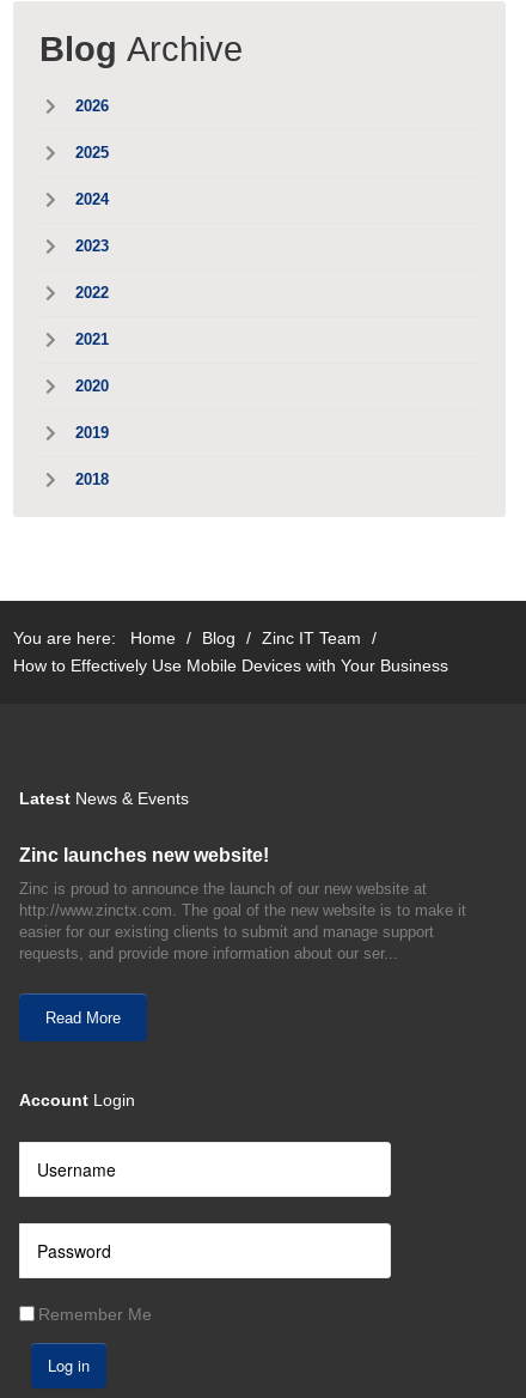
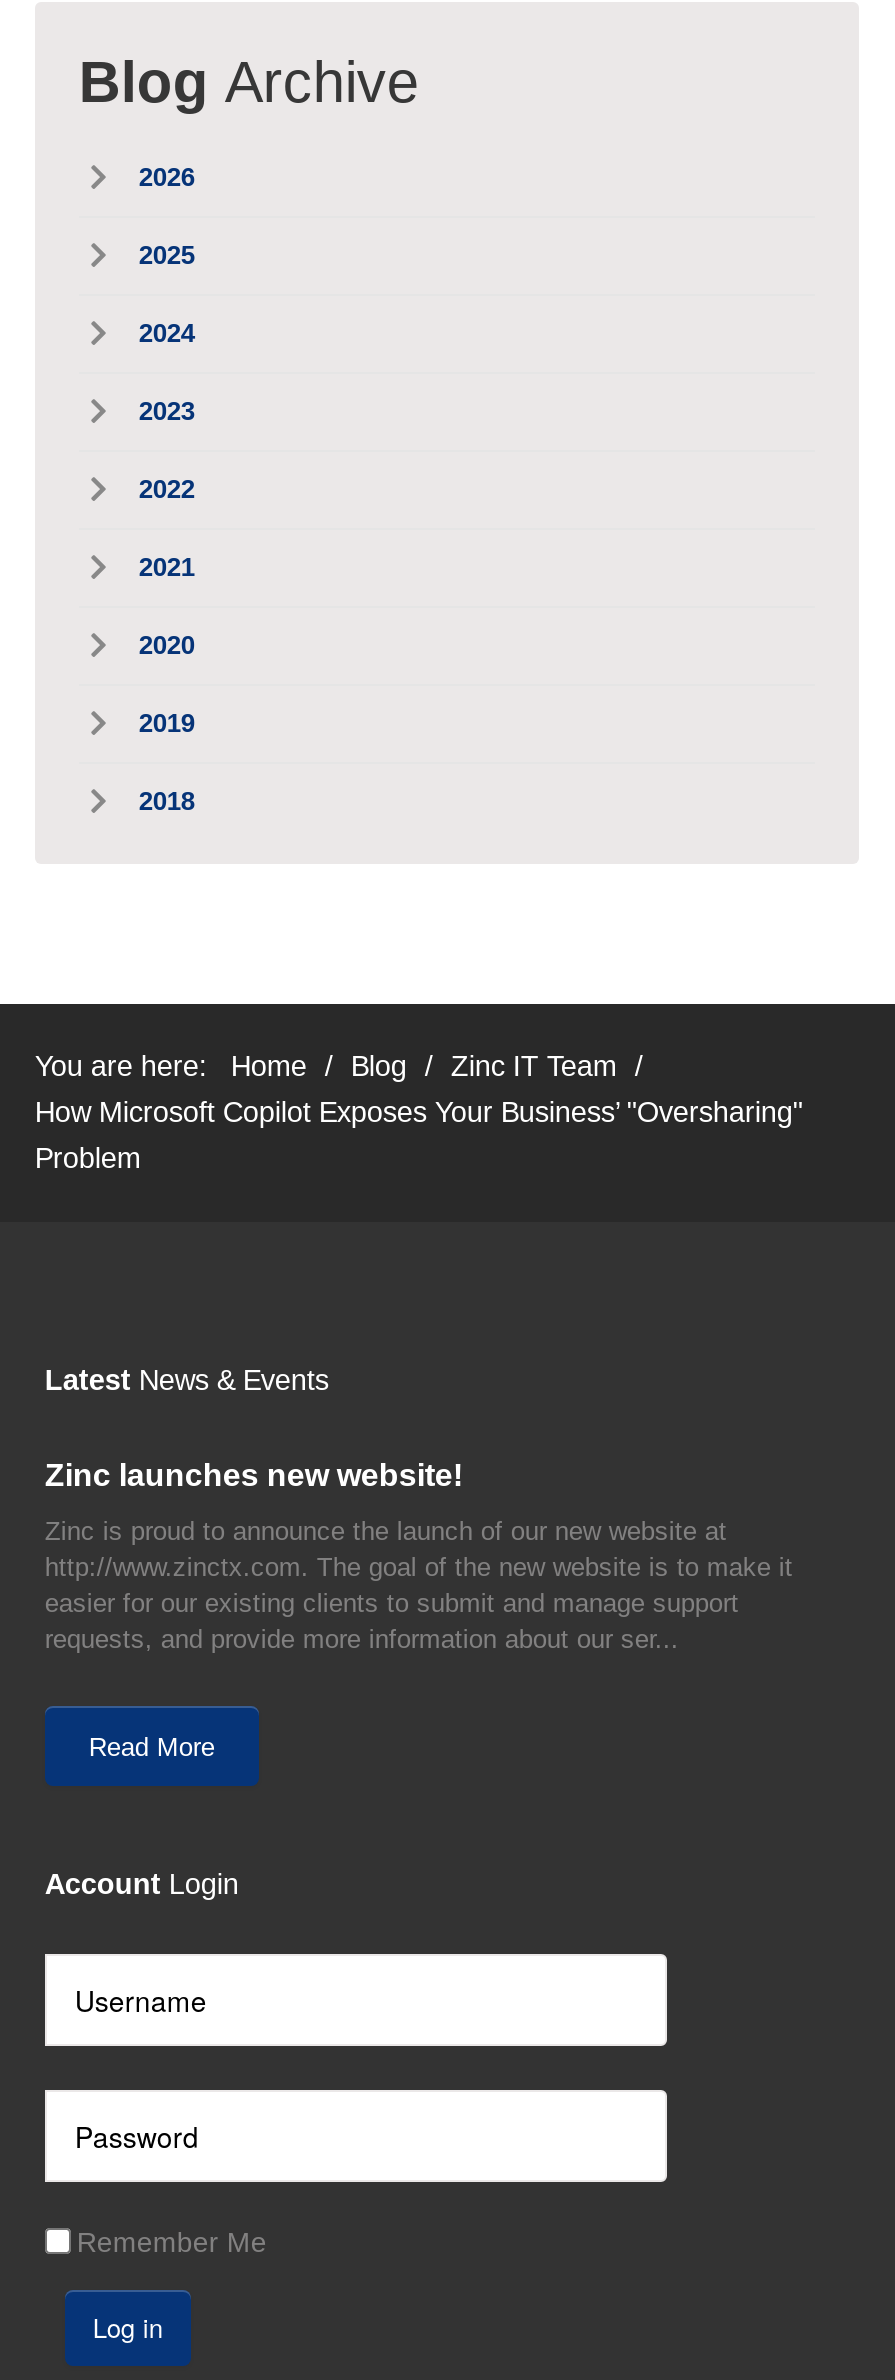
- How to Effectively Use Mobile Devices with Your Business
+ How Microsoft Copilot Exposes Your Business’ "Oversharing"
+ Problem
